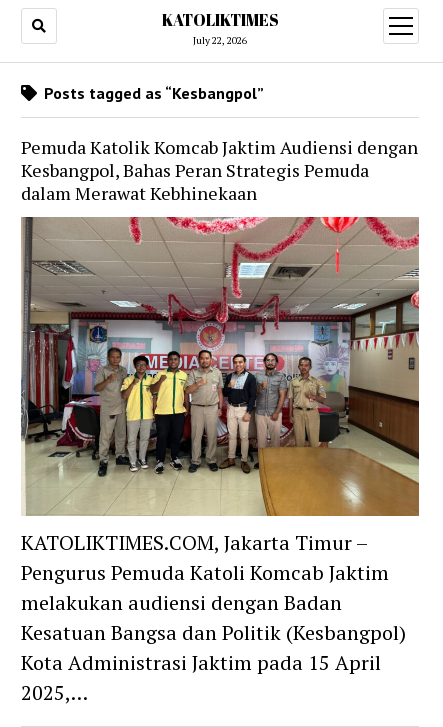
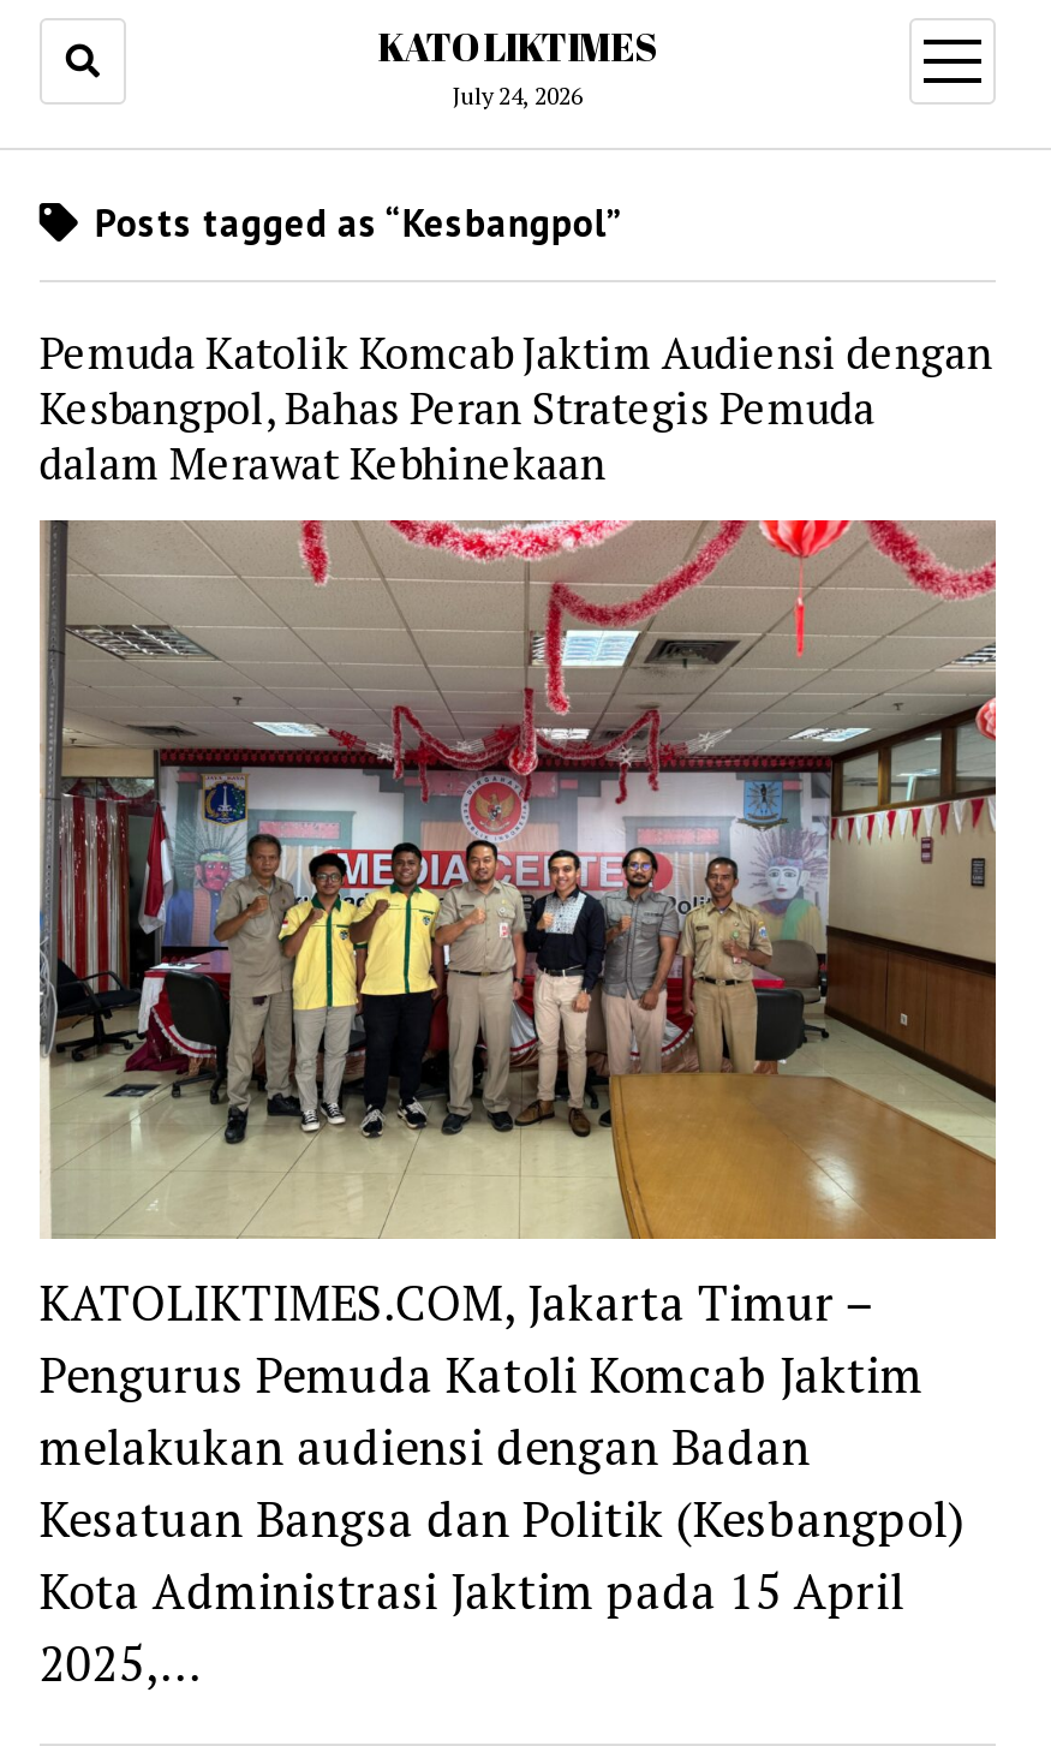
- July 22, 2026
+ July 24, 2026
